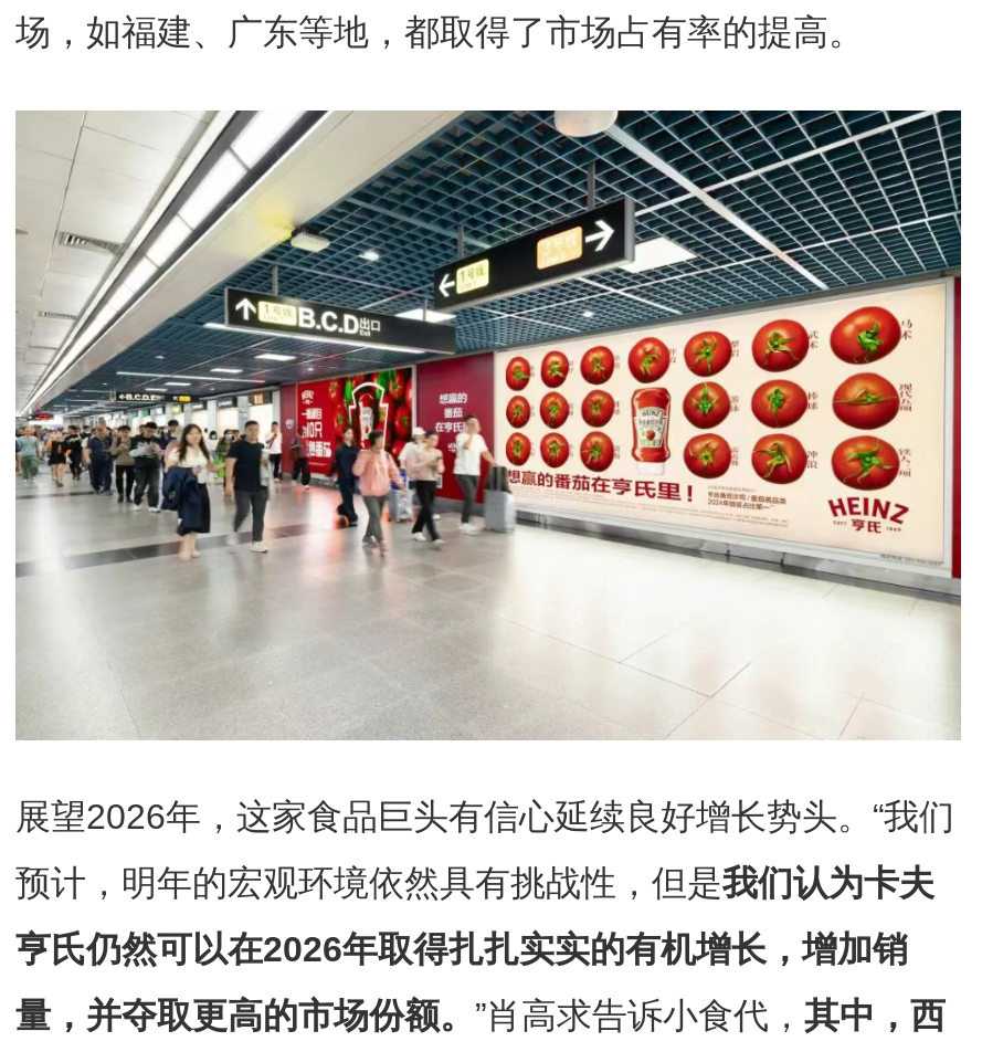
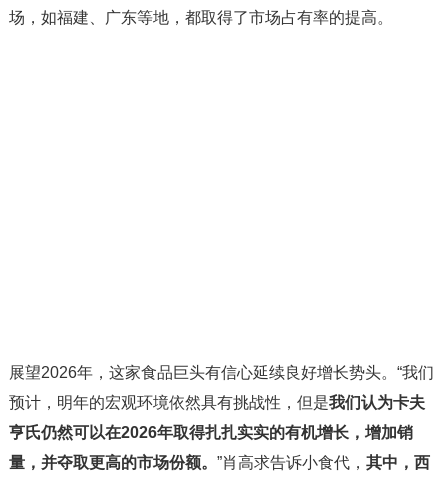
- [image]
